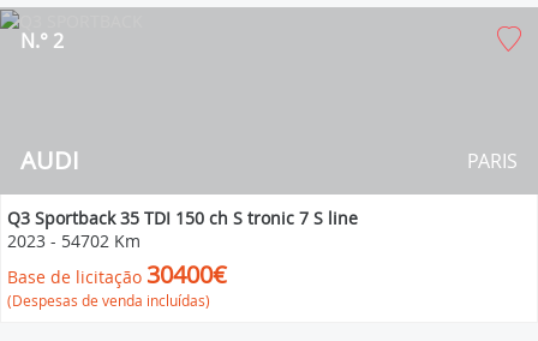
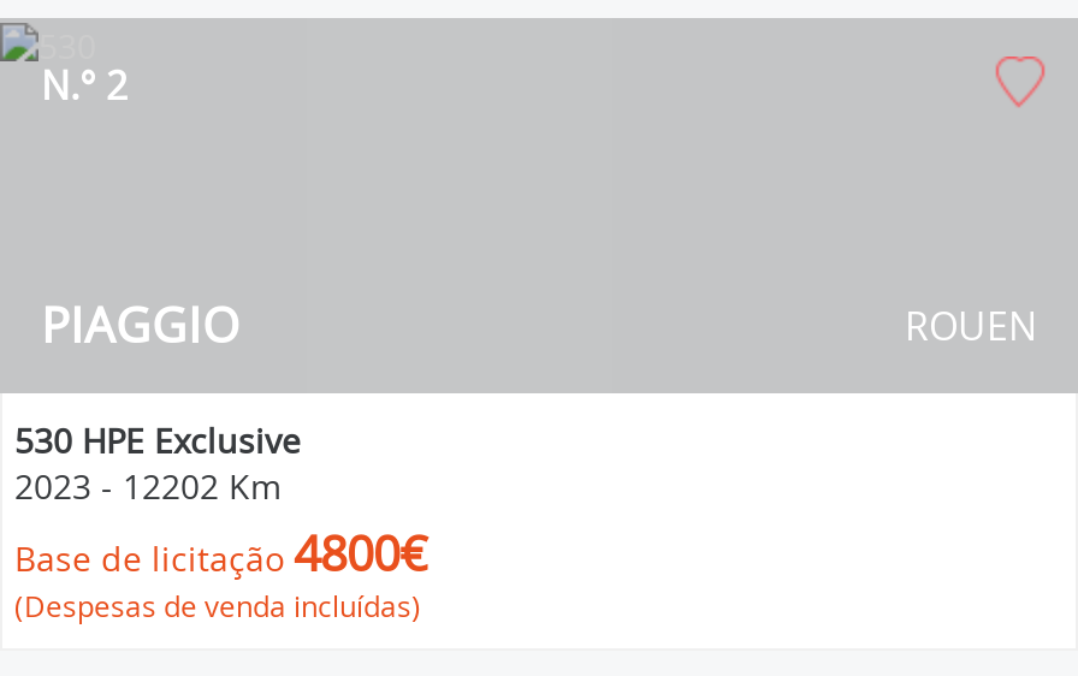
- AUDI
+ PIAGGIO

- PARIS
+ ROUEN

- Q3 Sportback 35 TDI 150 ch S tronic 7 S line
- 2023 - 54702 Km
- Base de licitação 30400€
+ 530 HPE Exclusive
+ 2023 - 12202 Km
+ Base de licitação 4800€
